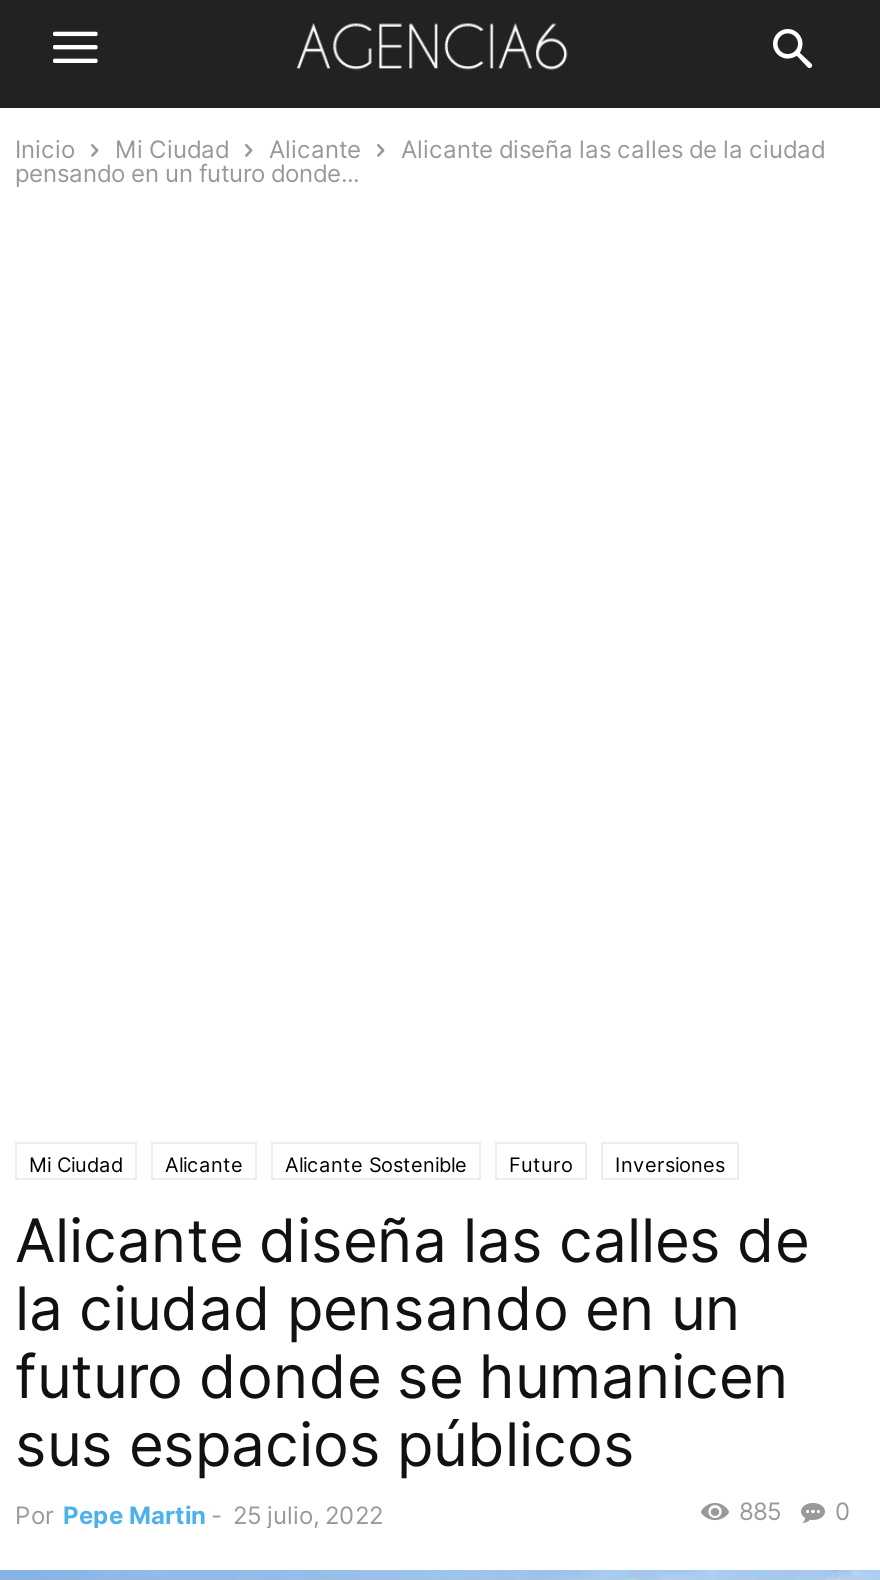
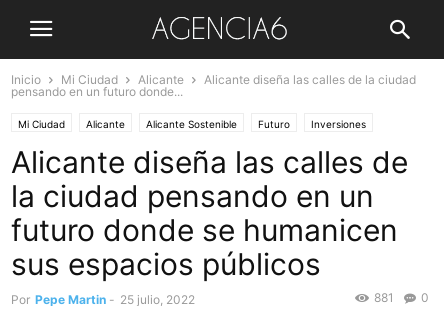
- 885 0
+ 881 0
